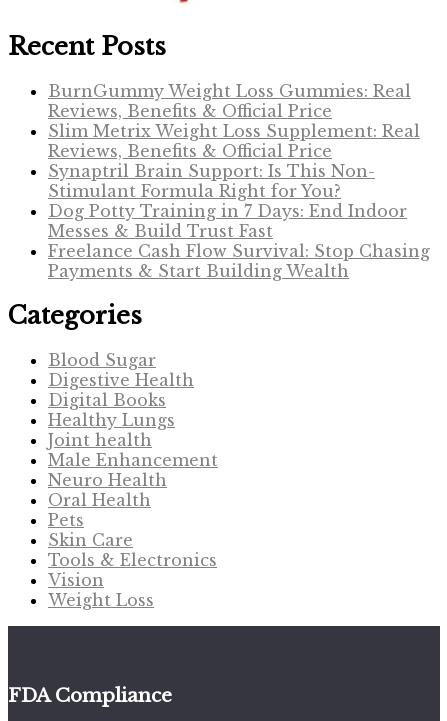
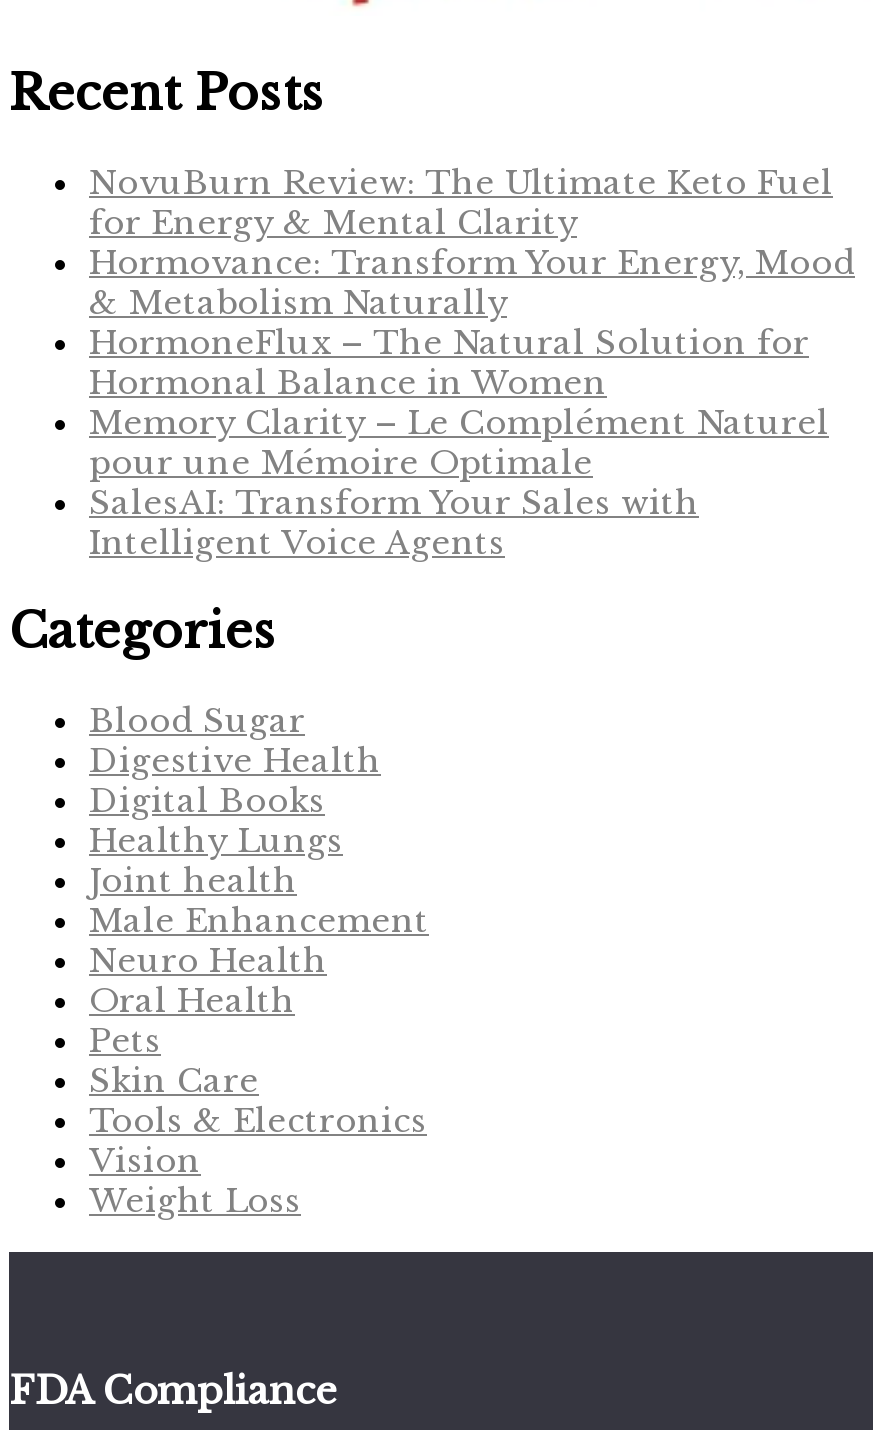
- BurnGummy Weight Loss Gummies: Real
- Reviews, Benefits & Official Price
- Slim Metrix Weight Loss Supplement: Real
- Reviews, Benefits & Official Price
- Synaptril Brain Support: Is This Non-
- Stimulant Formula Right for You?
- Dog Potty Training in 7 Days: End Indoor
- Messes & Build Trust Fast
- Freelance Cash Flow Survival: Stop Chasing
- Payments & Start Building Wealth
+ NovuBurn Review: The Ultimate Keto Fuel
+ for Energy & Mental Clarity
+ Hormovance: Transform Your Energy, Mood
+ & Metabolism Naturally
+ HormoneFlux – The Natural Solution for
+ Hormonal Balance in Women
+ Memory Clarity – Le Complément Naturel
+ pour une Mémoire Optimale
+ SalesAI: Transform Your Sales with
+ Intelligent Voice Agents
